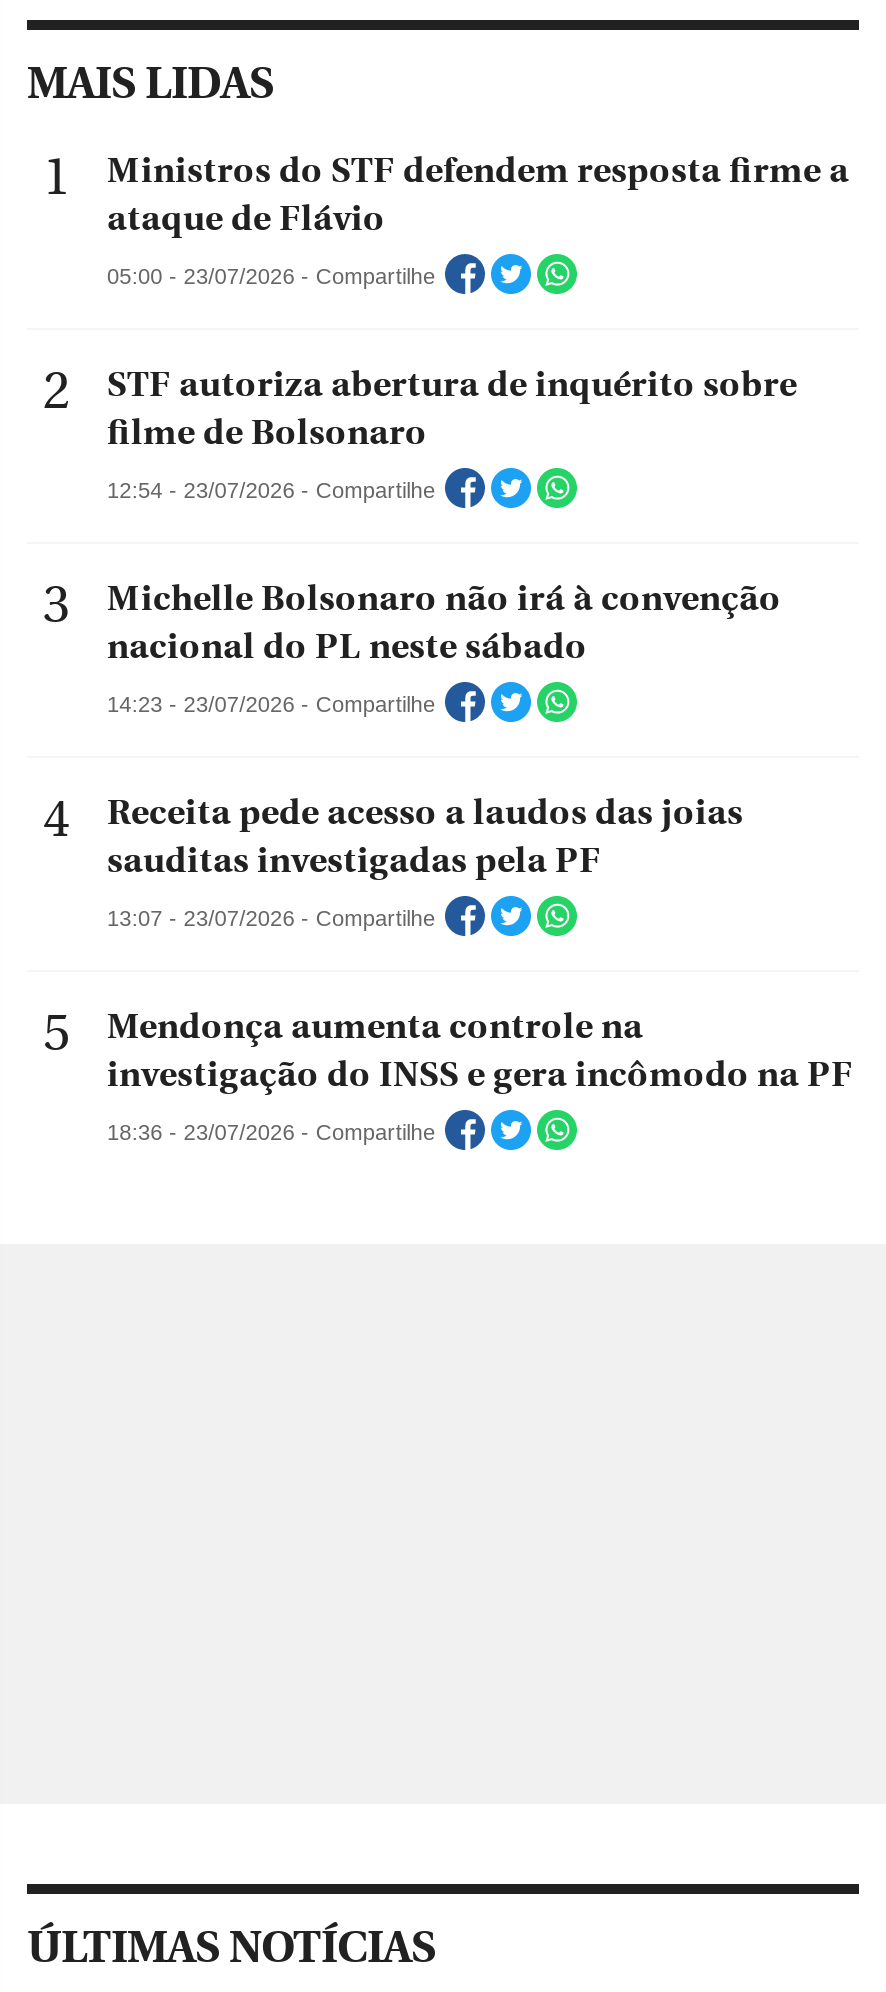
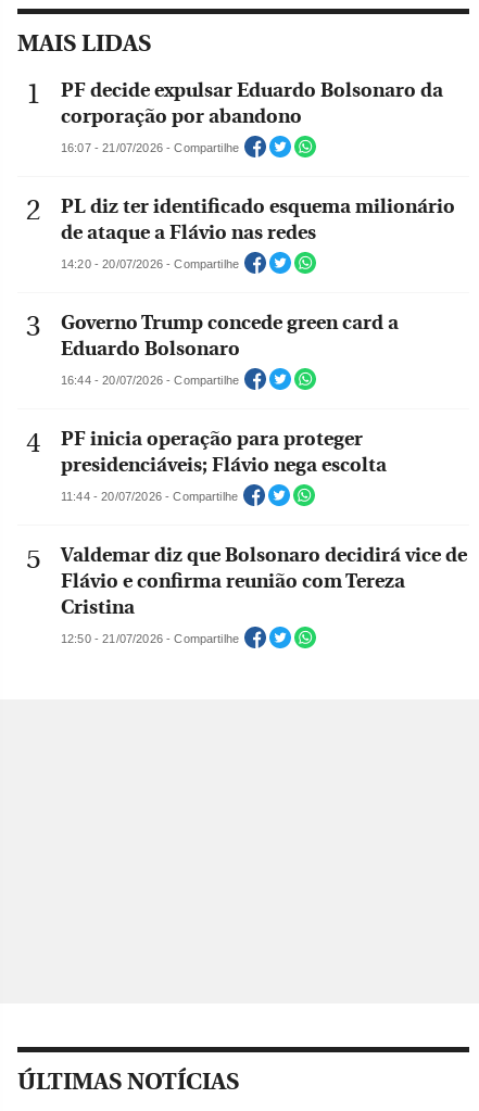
- Ministros do STF defendem resposta firme a
- ataque de Flávio
+ PF decide expulsar Eduardo Bolsonaro da
+ corporação por abandono

- 05:00 - 23/07/2026 - Compartilhe
+ 16:07 - 21/07/2026 - Compartilhe

- STF autoriza abertura de inquérito sobre
- filme de Bolsonaro
+ PL diz ter identificado esquema milionário
+ de ataque a Flávio nas redes

- 12:54 - 23/07/2026 - Compartilhe
+ 14:20 - 20/07/2026 - Compartilhe

- Michelle Bolsonaro não irá à convenção
- nacional do PL neste sábado
+ Governo Trump concede green card a
+ Eduardo Bolsonaro

- 14:23 - 23/07/2026 - Compartilhe
+ 16:44 - 20/07/2026 - Compartilhe

- Receita pede acesso a laudos das joias
- sauditas investigadas pela PF
+ PF inicia operação para proteger
+ presidenciáveis; Flávio nega escolta

- 13:07 - 23/07/2026 - Compartilhe
+ 11:44 - 20/07/2026 - Compartilhe

- Mendonça aumenta controle na
- investigação do INSS e gera incômodo na PF
+ Valdemar diz que Bolsonaro decidirá vice de
+ Flávio e confirma reunião com Tereza
+ Cristina

- 18:36 - 23/07/2026 - Compartilhe
+ 12:50 - 21/07/2026 - Compartilhe
